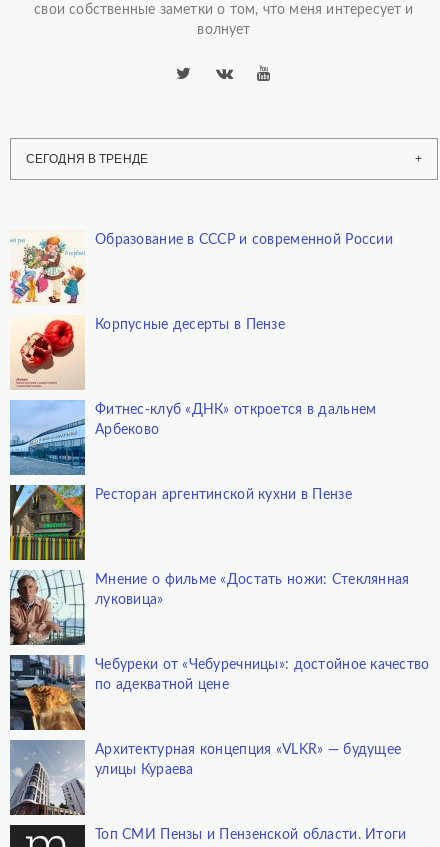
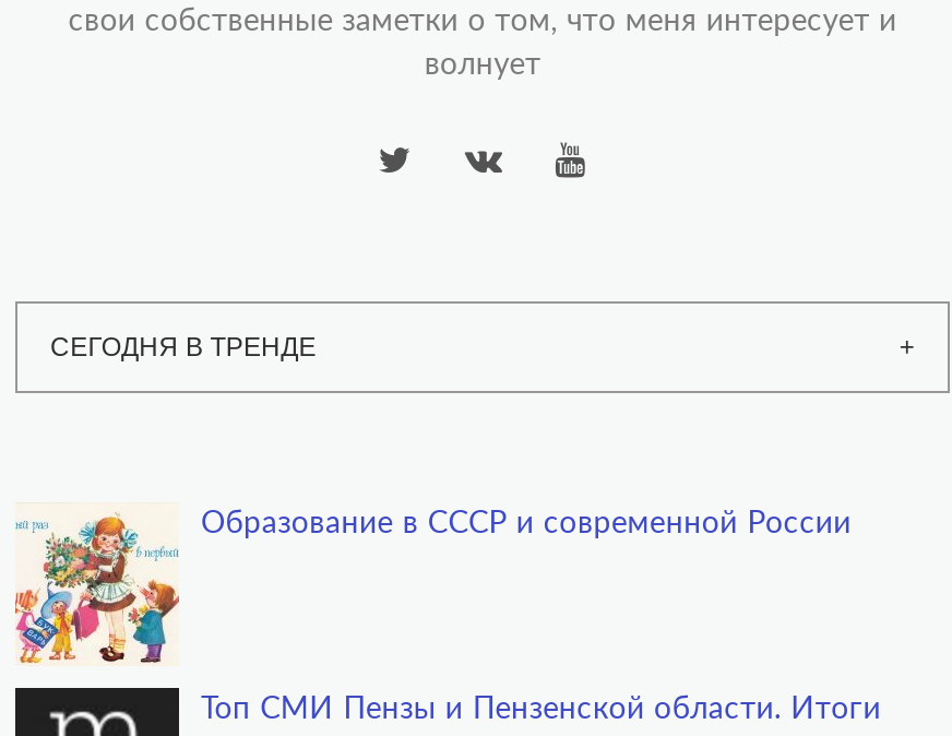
- [image]
- Корпусные десерты в Пензе

- [image]
- Фитнес-клуб «ДНК» откроется в дальнем
- Арбеково

- [image]
- Ресторан аргентинской кухни в Пензе

- [image]
- Мнение о фильме «Достать ножи: Стеклянная
- луковица»

- [image]
- Чебуреки от «Чебуречницы»: достойное качество
- по адекватной цене

- [image]
- Архитектурная концепция «VLKR» — будущее
- улицы Кураева
